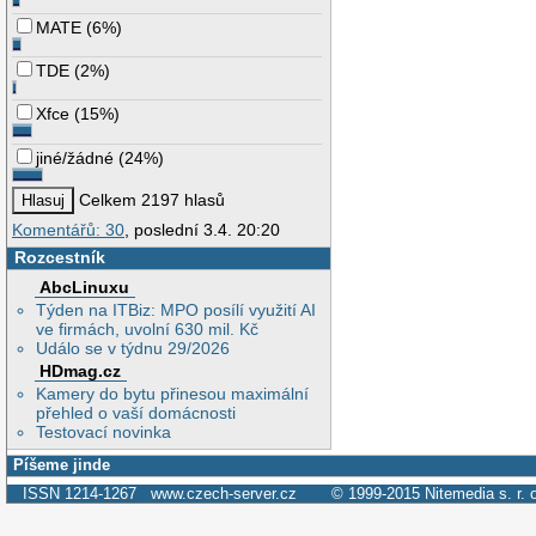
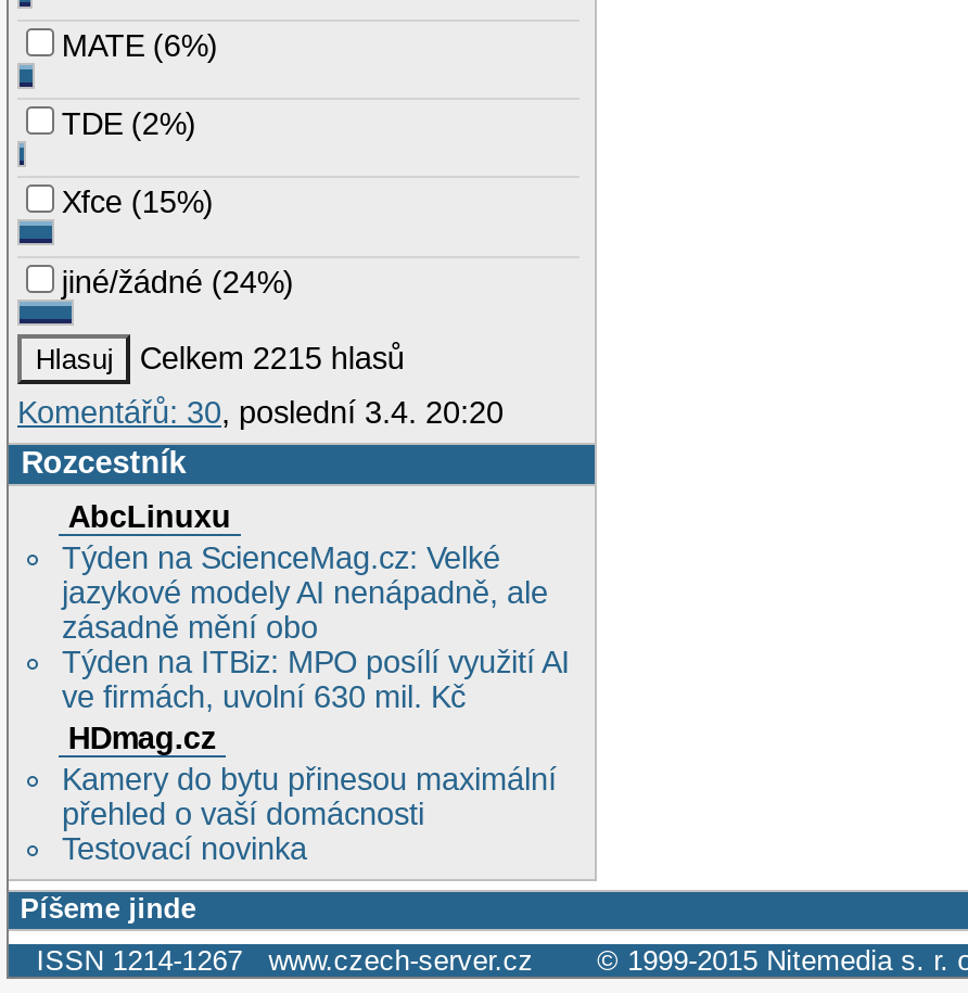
- Celkem 2197 hlasů
+ Celkem 2215 hlasů

+ Týden na ScienceMag.cz: Velké
+ jazykové modely AI nenápadně, ale
+ zásadně mění obo

moved down: Týden na ITBiz: MPO posílí využití AI | ve firmách, uvolní 630 mil. Kč

- Událo se v týdnu 29/2026
